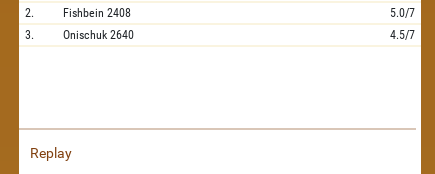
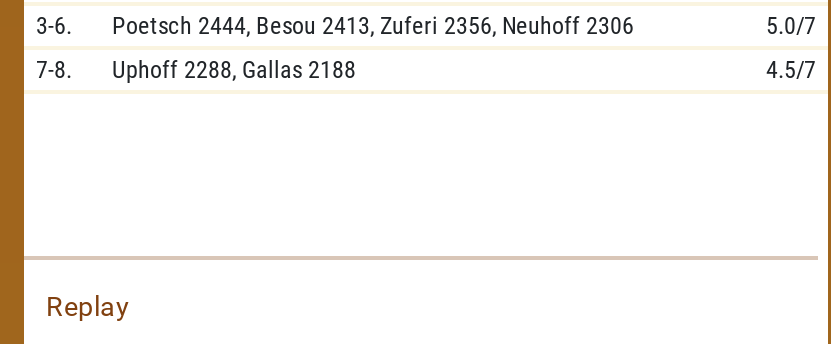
- 2.
- Fishbein 2408
+ 3-6.
+ Poetsch 2444, Besou 2413, Zuferi 2356, Neuhoff 2306

- 3.
- Onischuk 2640
+ 7-8.
+ Uphoff 2288, Gallas 2188
